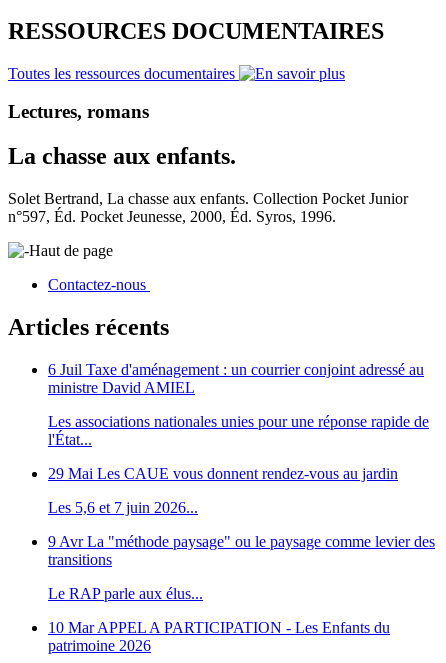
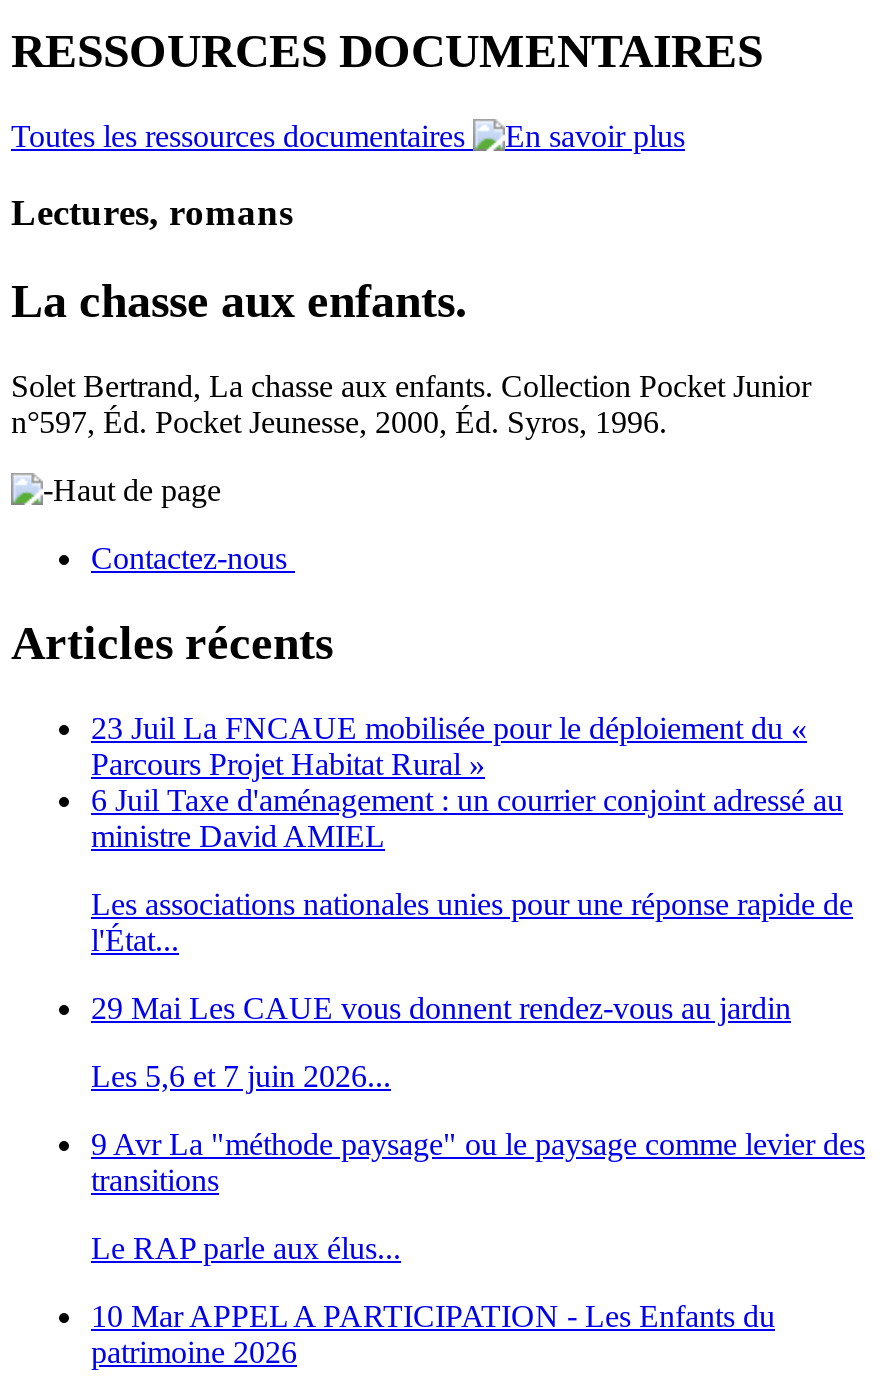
+ 23 Juil La FNCAUE mobilisée pour le déploiement du «
+ Parcours Projet Habitat Rural »
